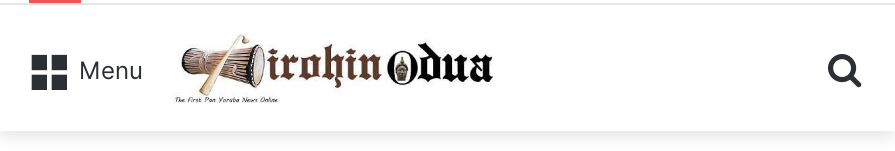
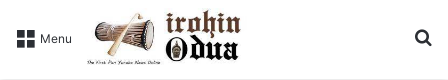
- [image]
+ [image]
